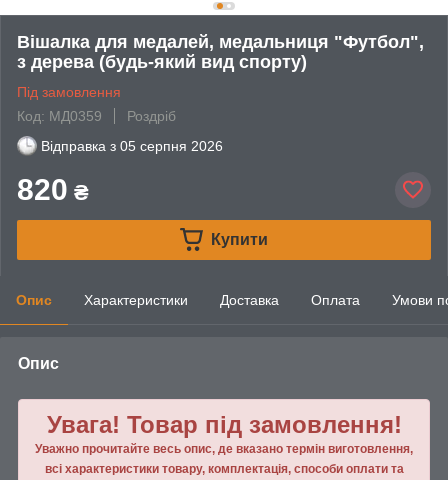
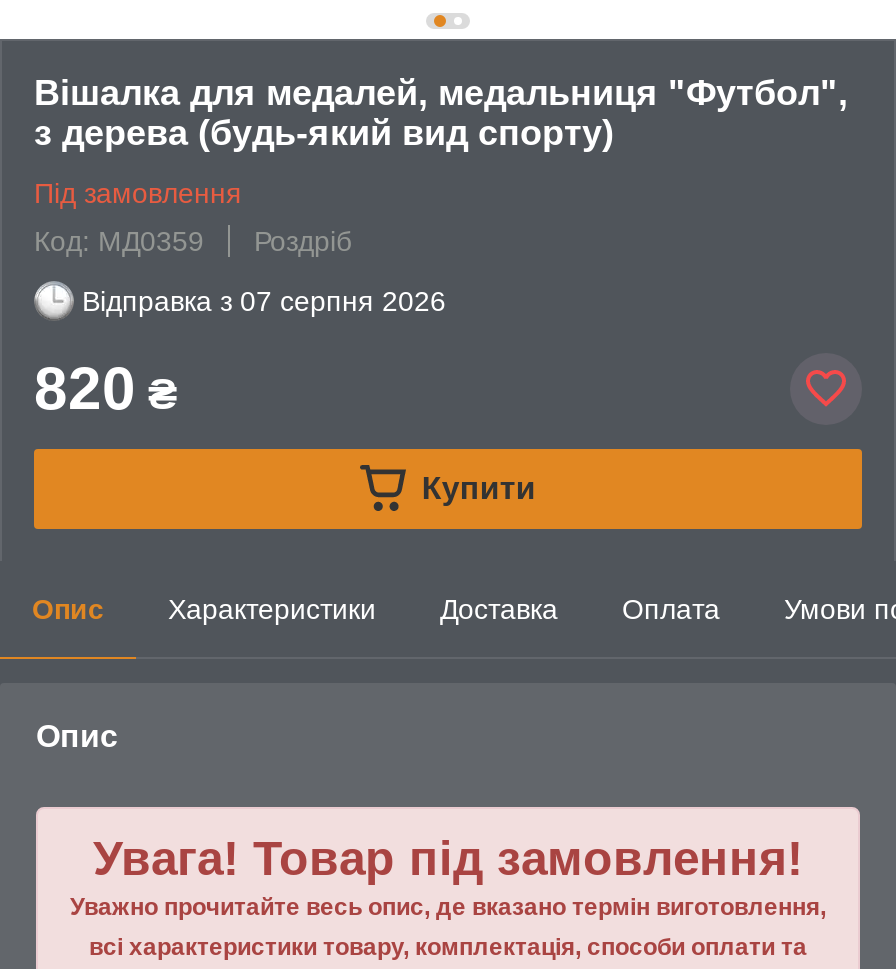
- Відправка з 05 серпня 2026
+ Відправка з 07 серпня 2026
